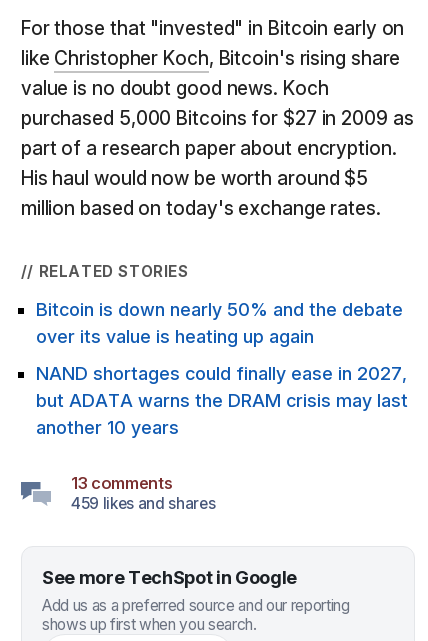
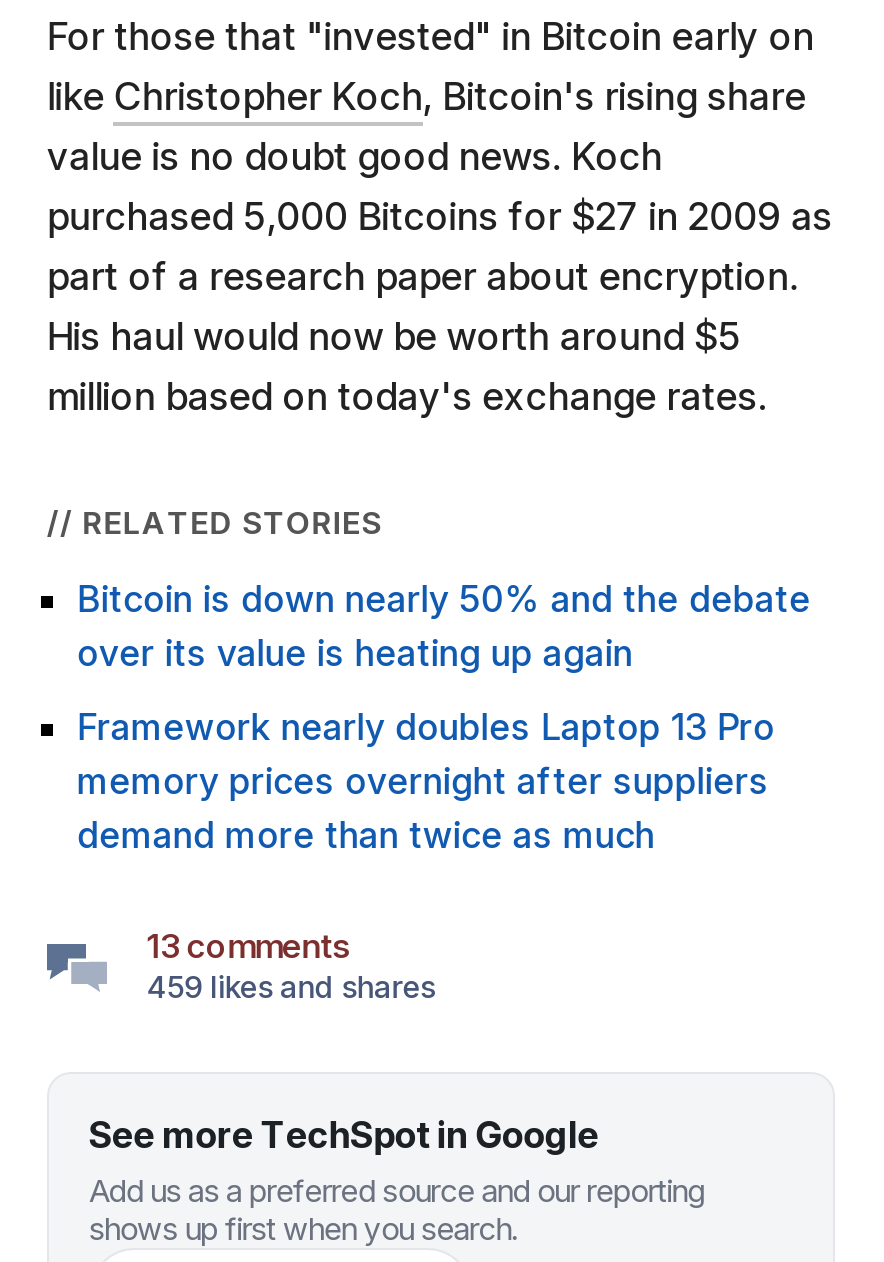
- NAND shortages could finally ease in 2027,
- but ADATA warns the DRAM crisis may last
- another 10 years
+ Framework nearly doubles Laptop 13 Pro
+ memory prices overnight after suppliers
+ demand more than twice as much
